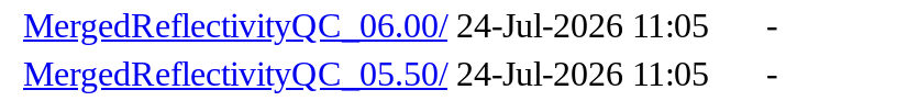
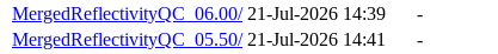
- MergedReflectivityQC_06.00/ 24-Jul-2026 11:05
+ MergedReflectivityQC_06.00/ 21-Jul-2026 14:39

- MergedReflectivityQC_05.50/ 24-Jul-2026 11:05
+ MergedReflectivityQC_05.50/ 21-Jul-2026 14:41
